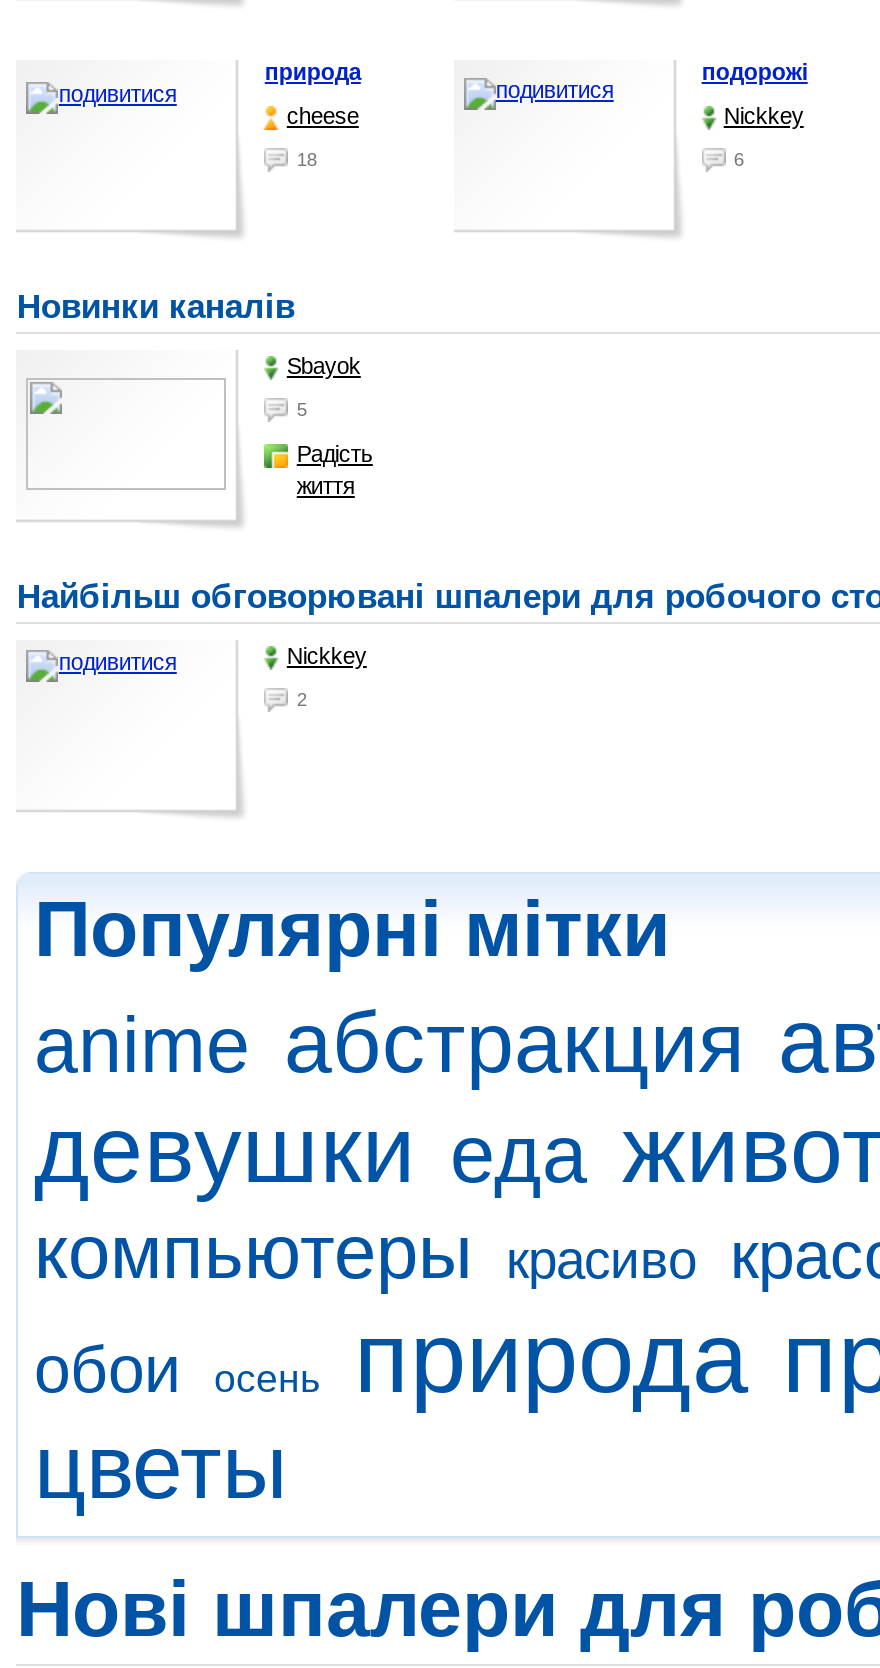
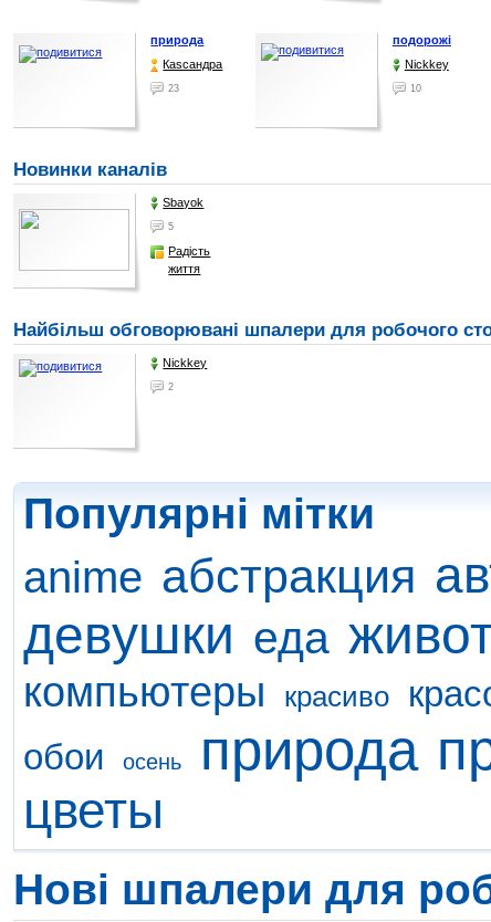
- cheese
+ Каsсандра

- 18
+ 23

- 6
+ 10
